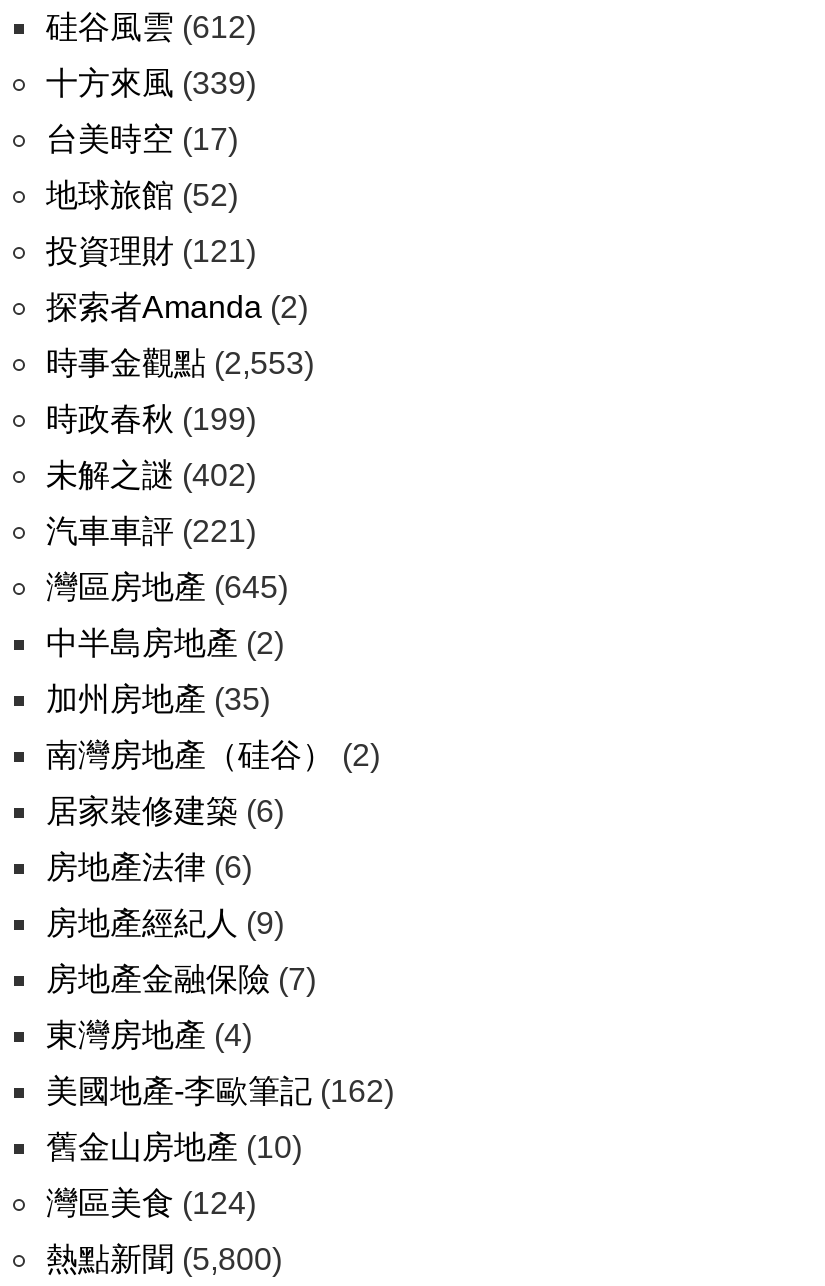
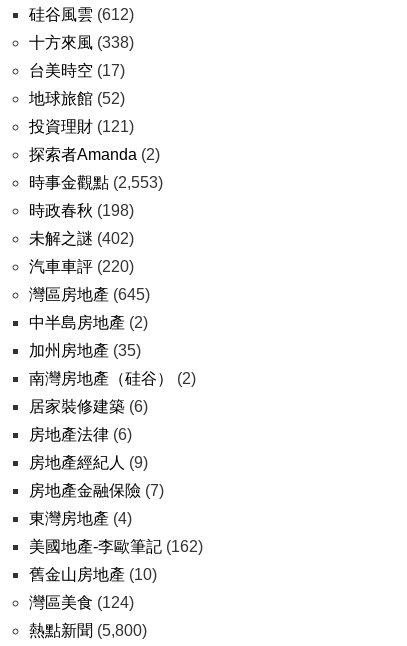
- 十方來風(339)
+ 十方來風(338)

- 時政春秋(199)
+ 時政春秋(198)

- 汽車車評(221)
+ 汽車車評(220)
